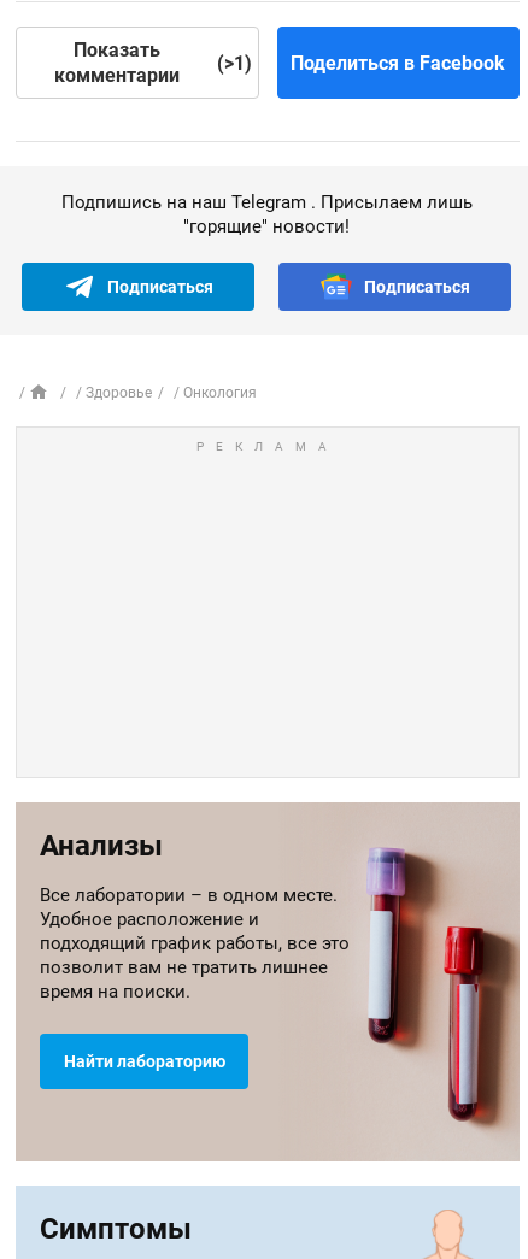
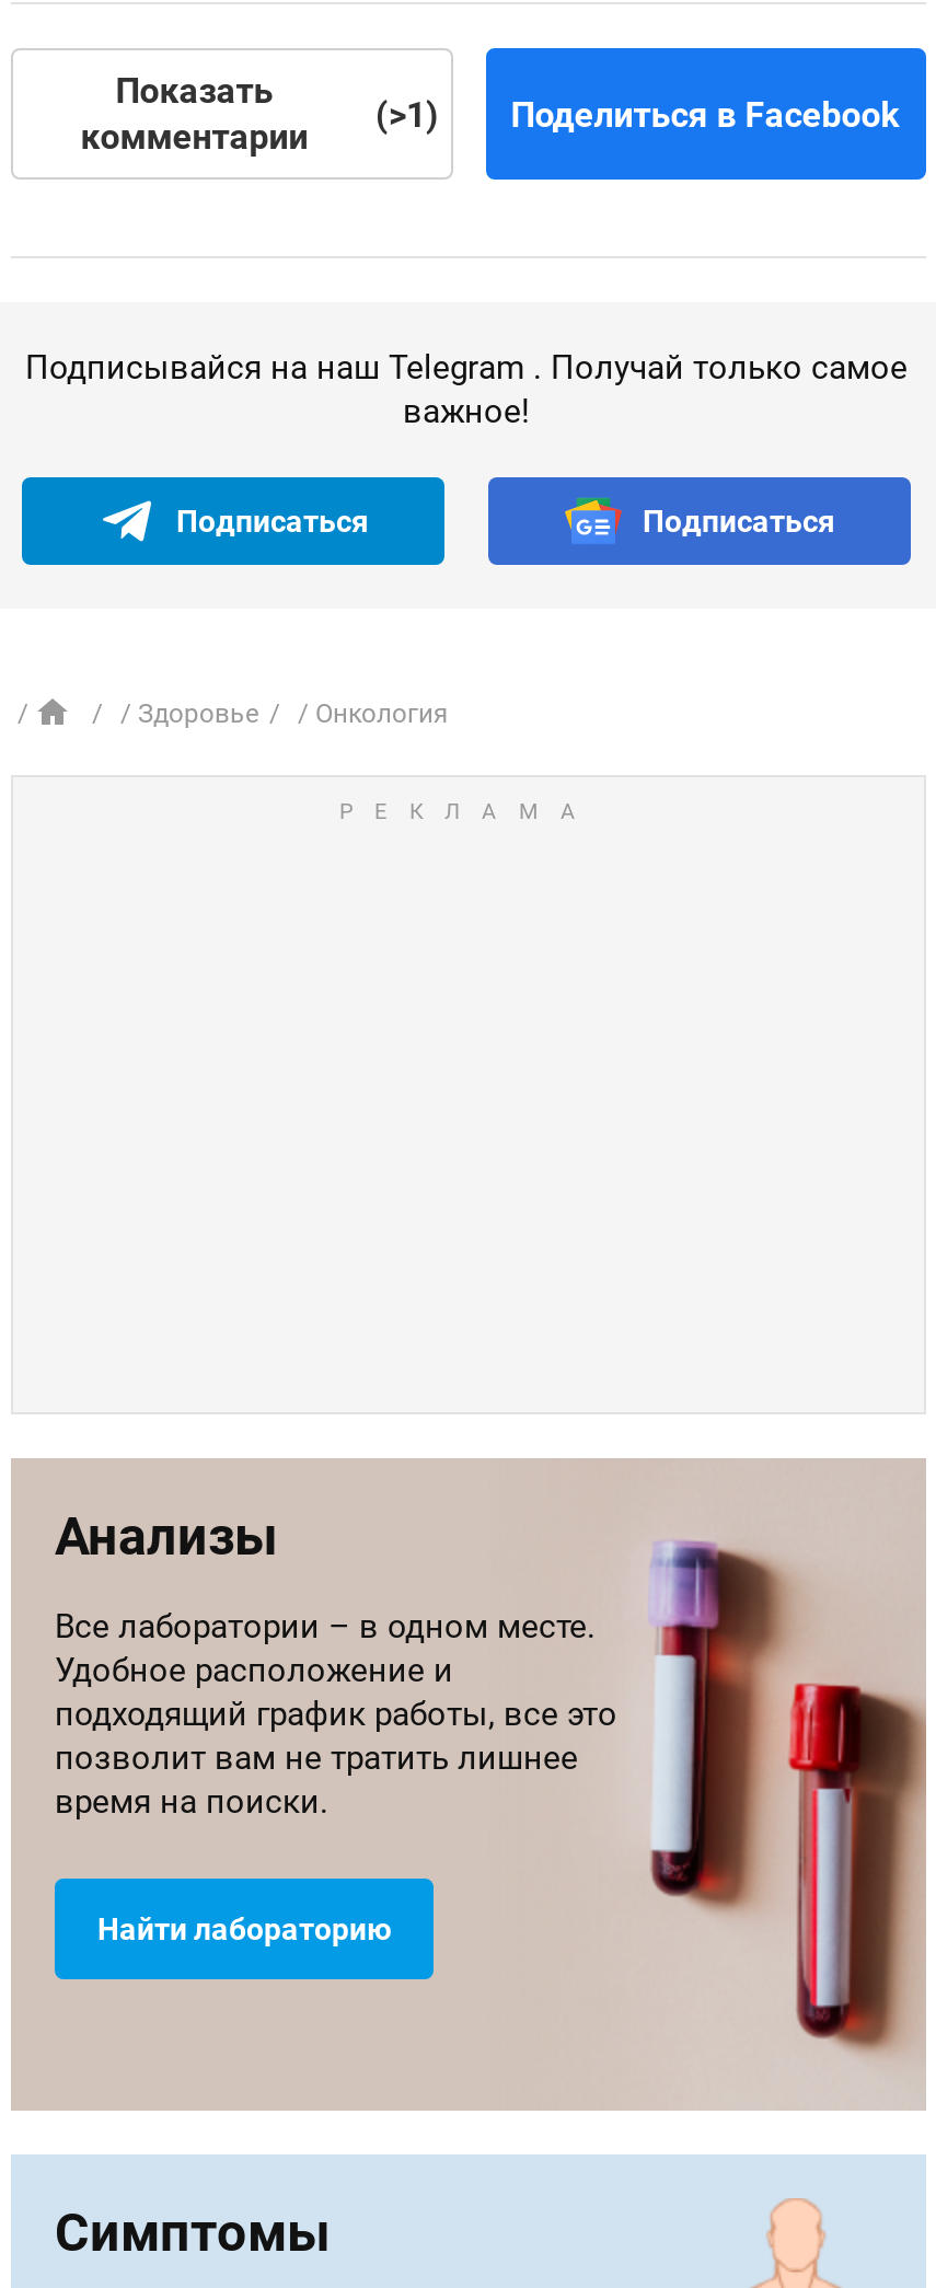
- Подпишись на наш Telegram . Присылаем лишь
- "горящие" новости!
+ Подписывайся на наш Telegram . Получай только самое
+ важное!
